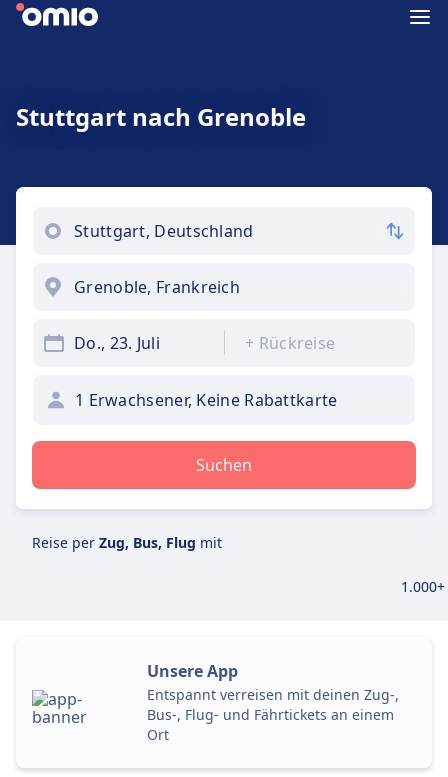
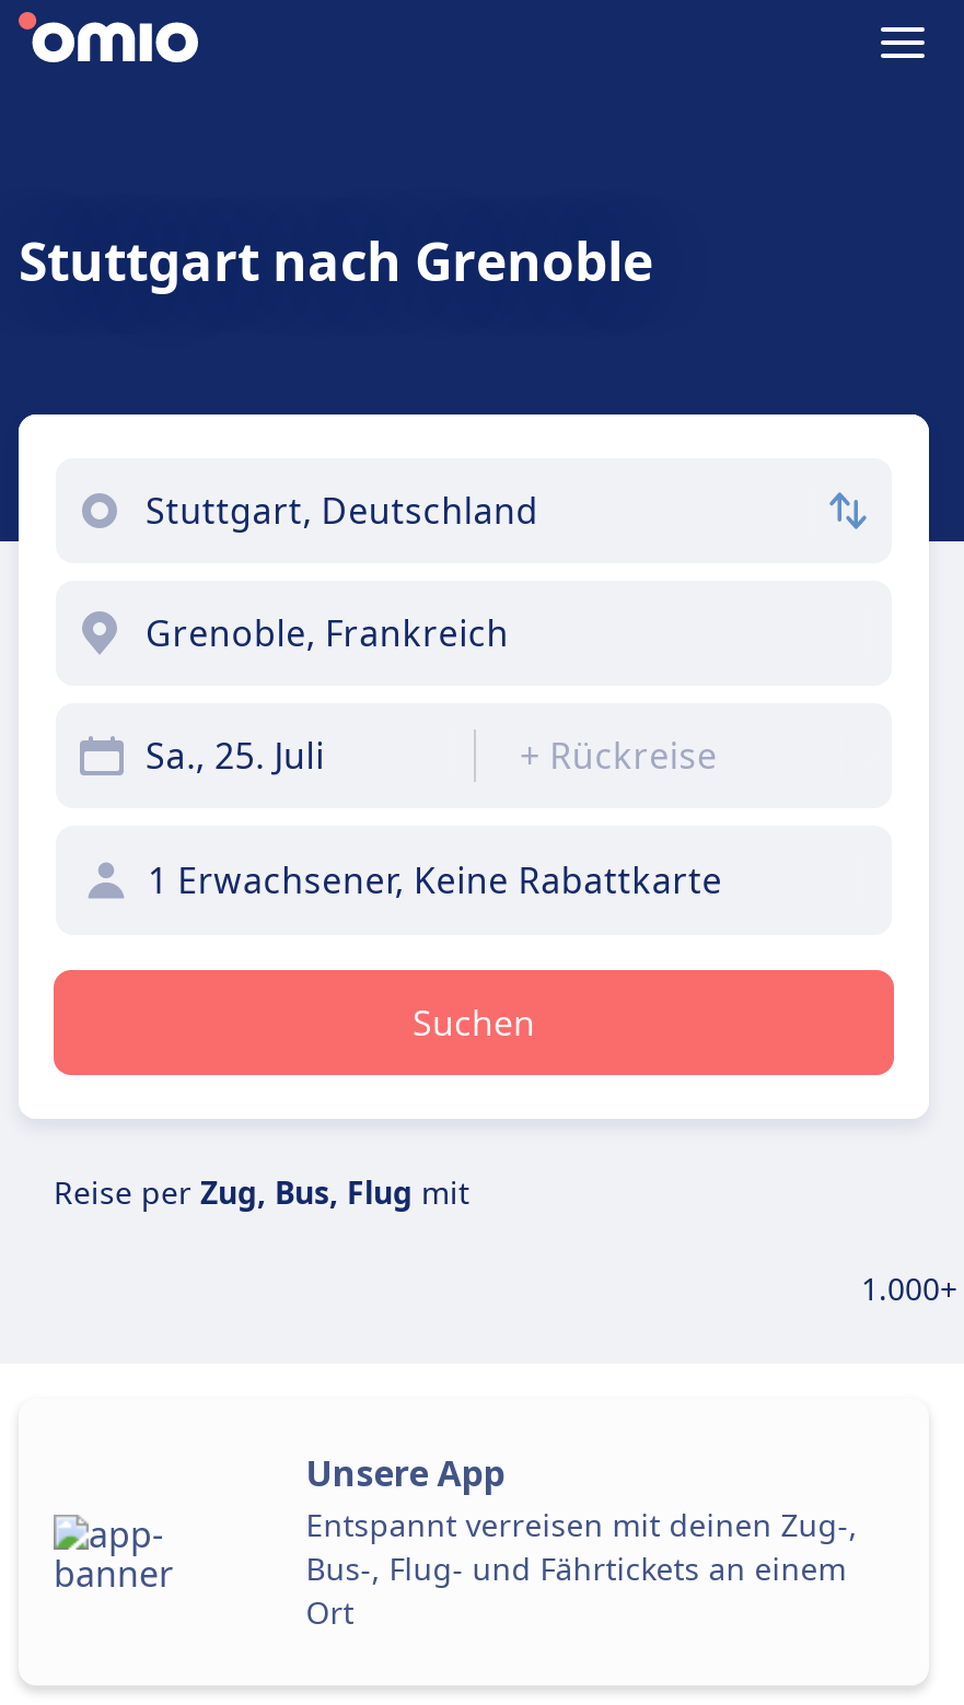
- Do., 23. Juli
+ Sa., 25. Juli
